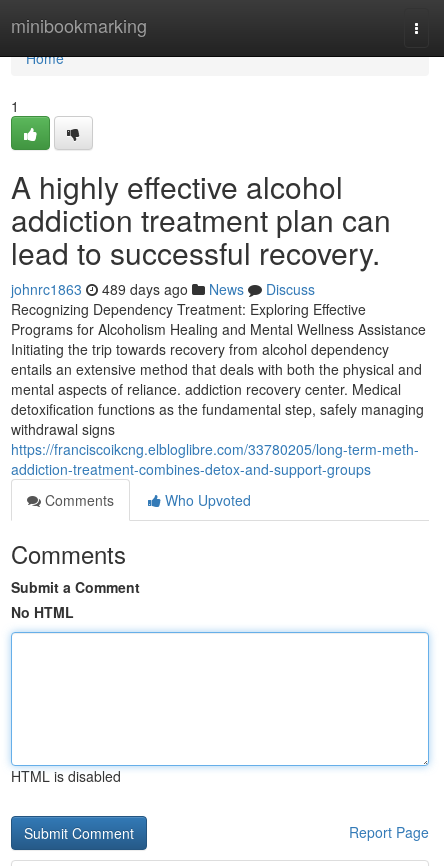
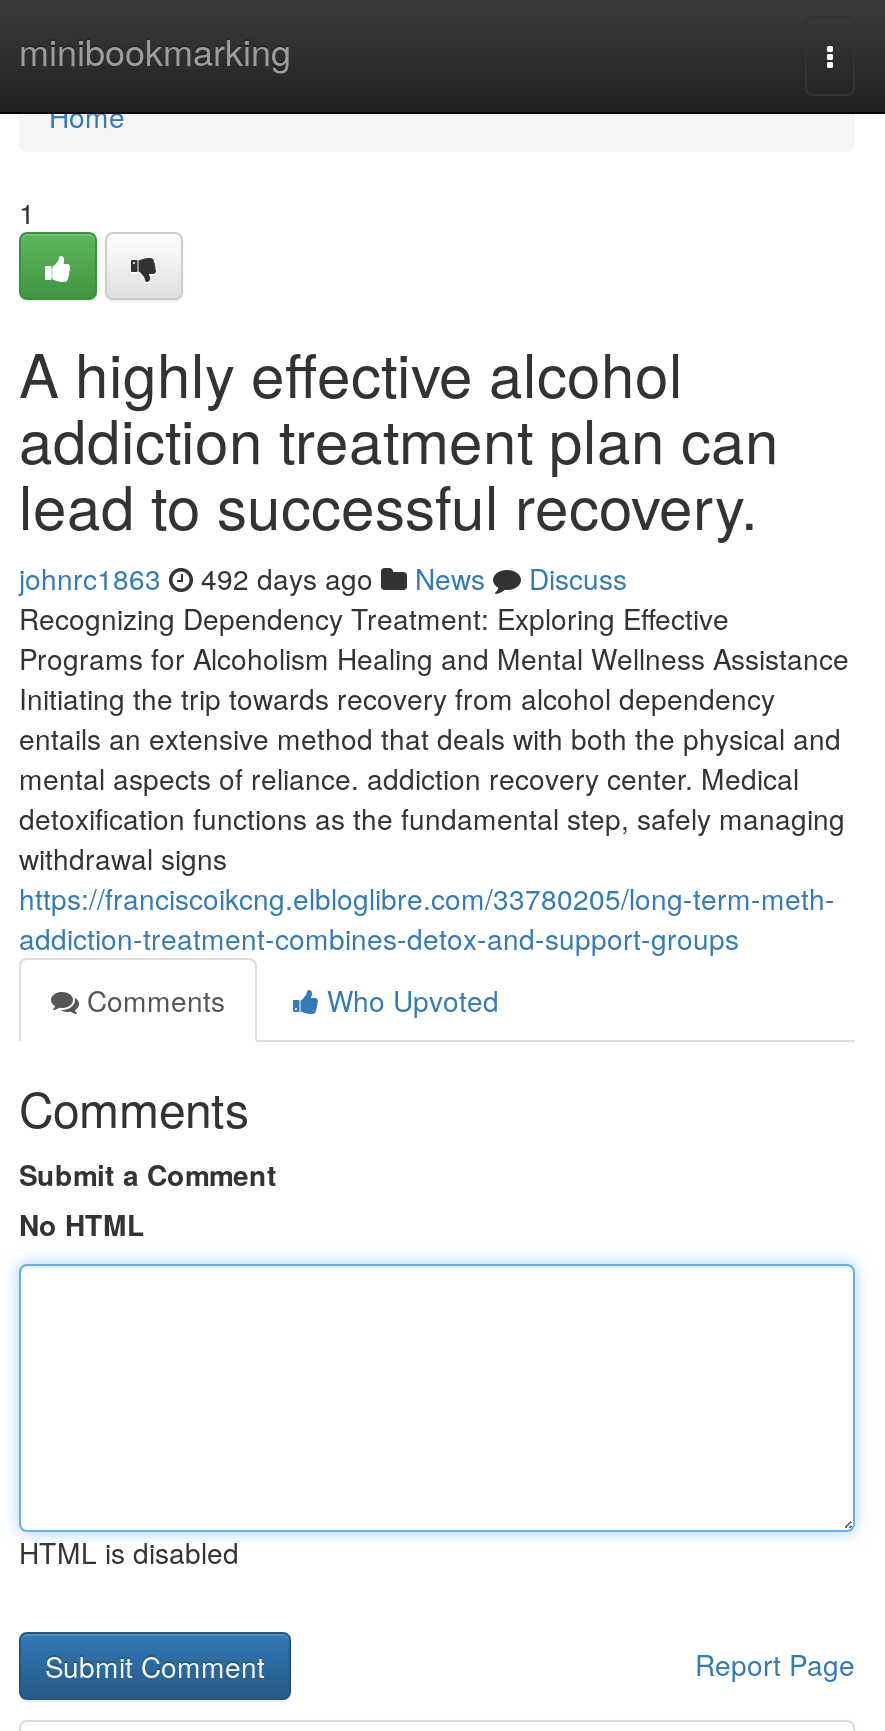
- johnrc1863 489 days ago News Discuss
+ johnrc1863 492 days ago News Discuss
